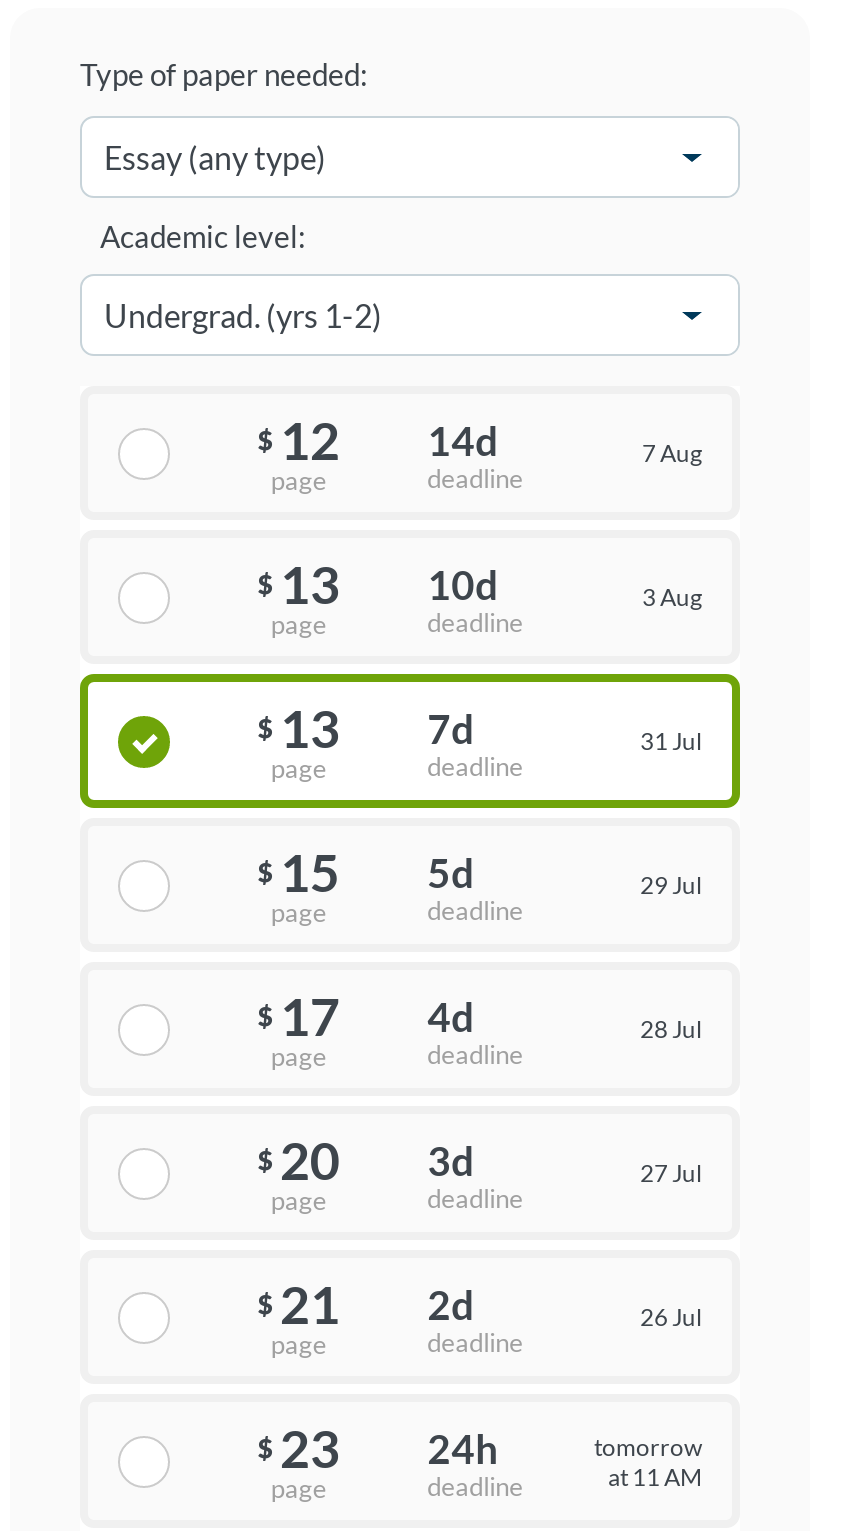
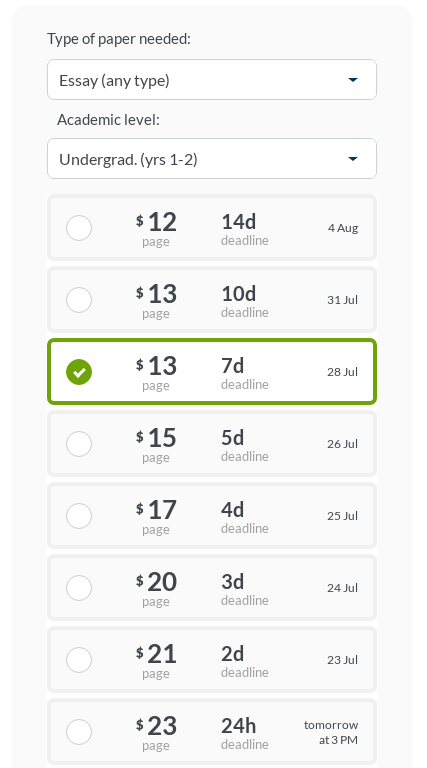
- 7 Aug
+ 4 Aug

- 3 Aug
+ 31 Jul

- 31 Jul
+ 28 Jul

- 29 Jul
+ 26 Jul

- 28 Jul
+ 25 Jul

- 27 Jul
+ 24 Jul

- 26 Jul
+ 23 Jul

- at 11 AM
+ at 3 PM
